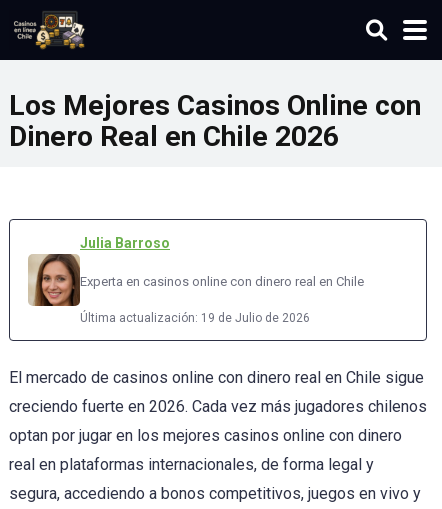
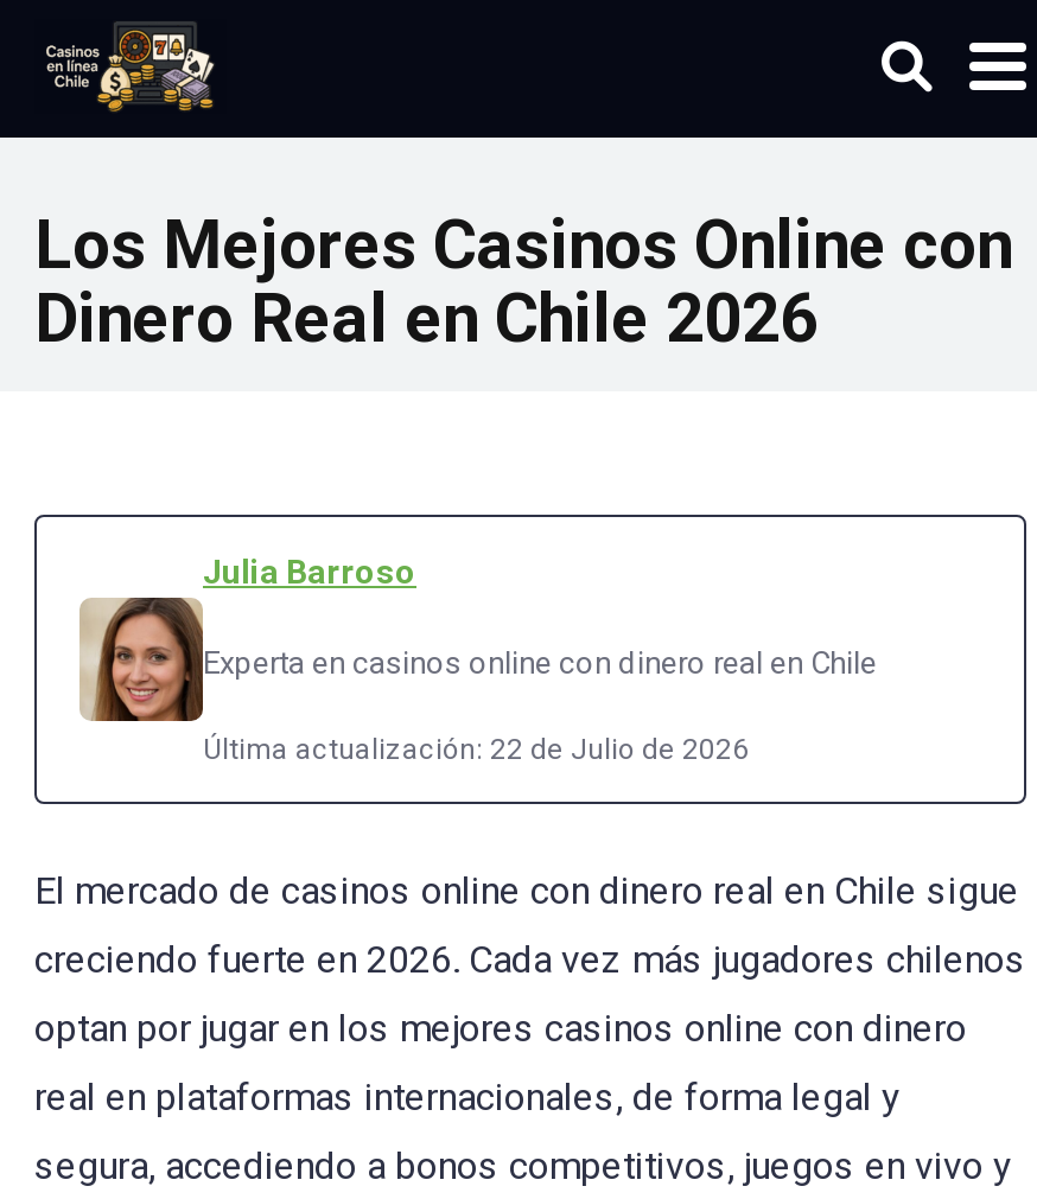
- Última actualización: 19 de Julio de 2026
+ Última actualización: 22 de Julio de 2026
